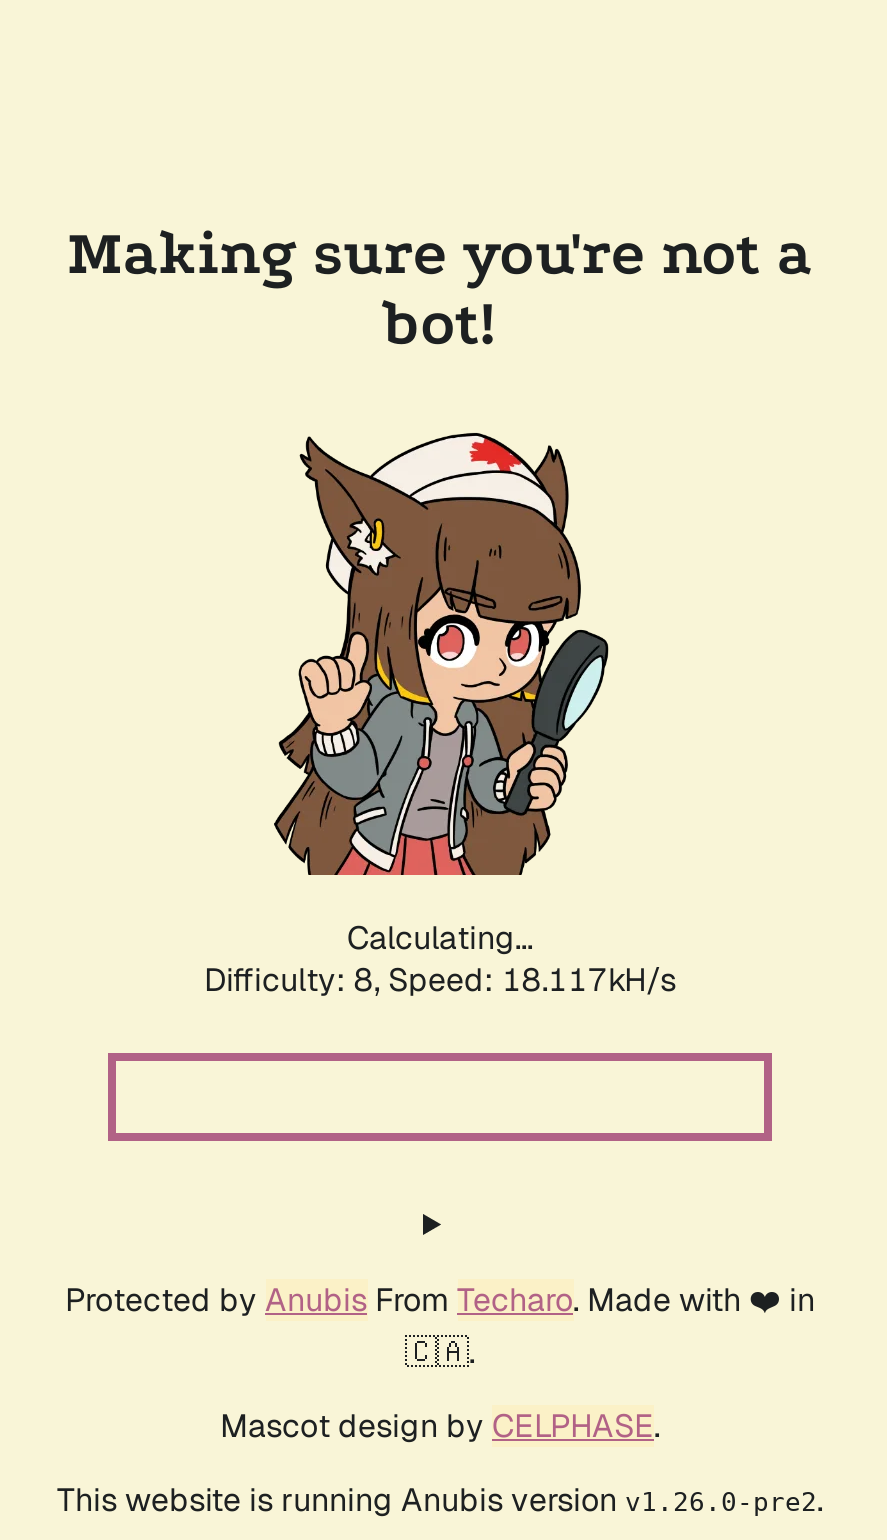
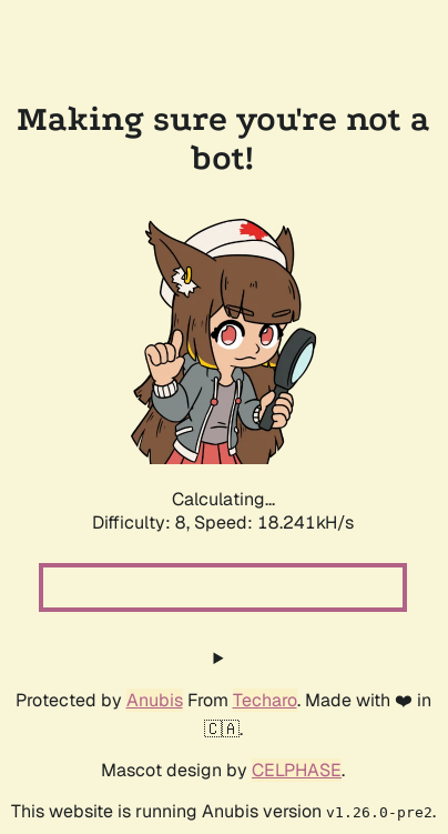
- Difficulty: 8, Speed: 18.117kH/s
+ Difficulty: 8, Speed: 18.241kH/s
